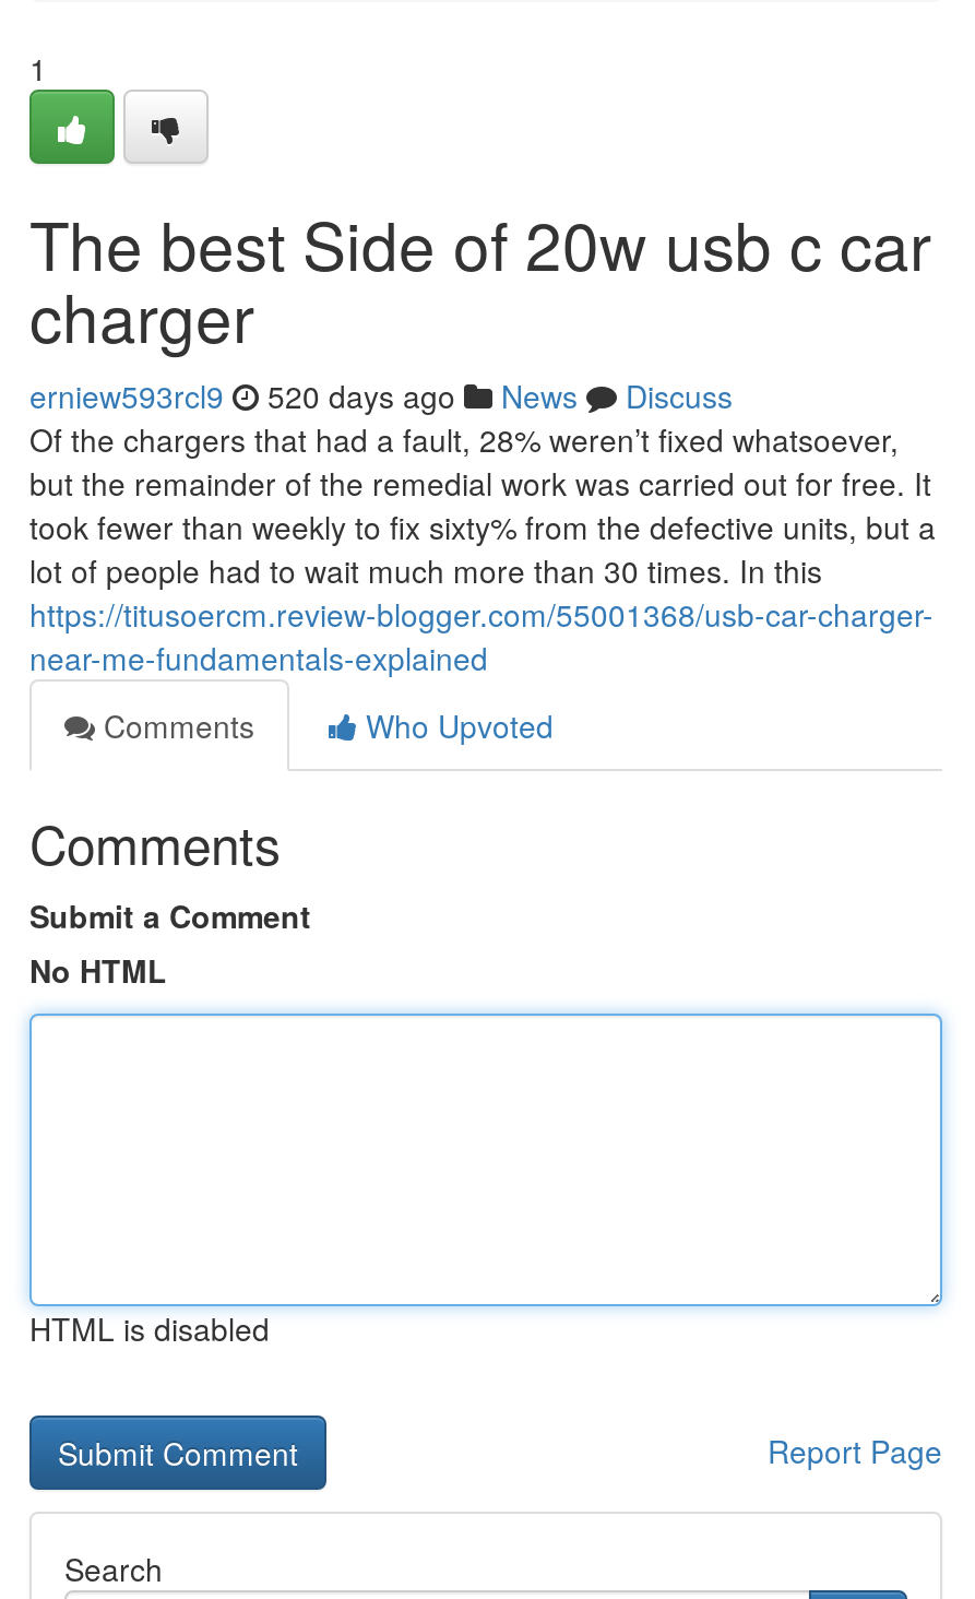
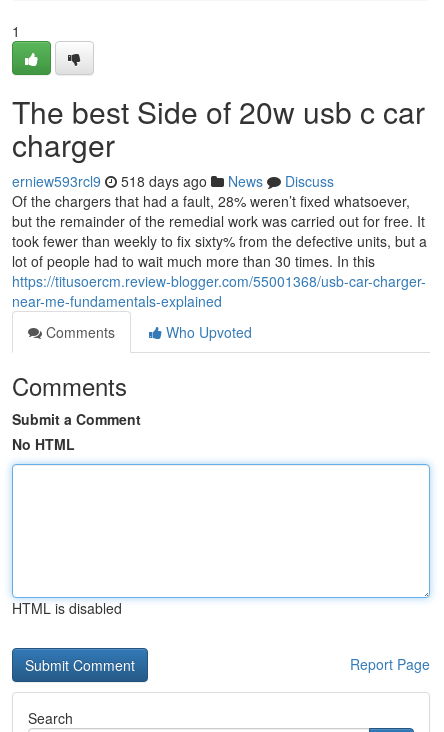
- erniew593rcl9 520 days ago News Discuss
+ erniew593rcl9 518 days ago News Discuss
